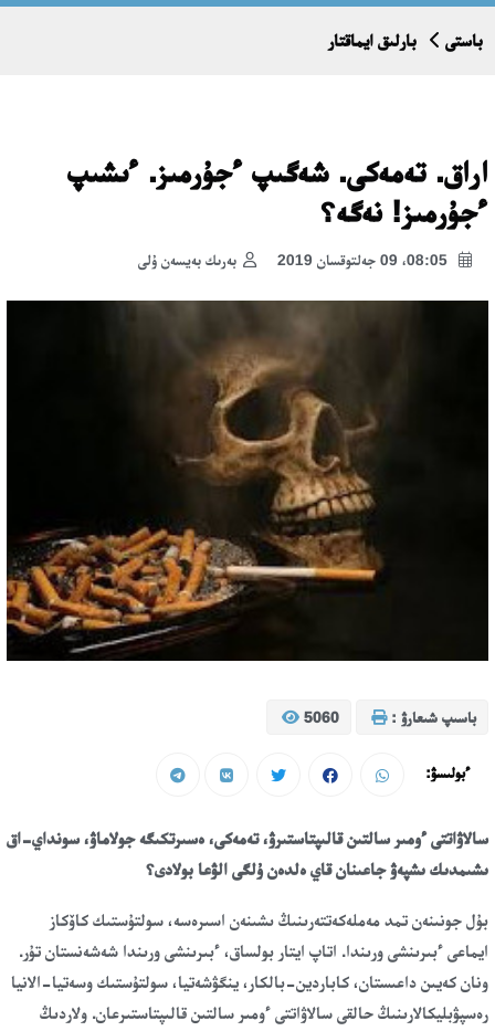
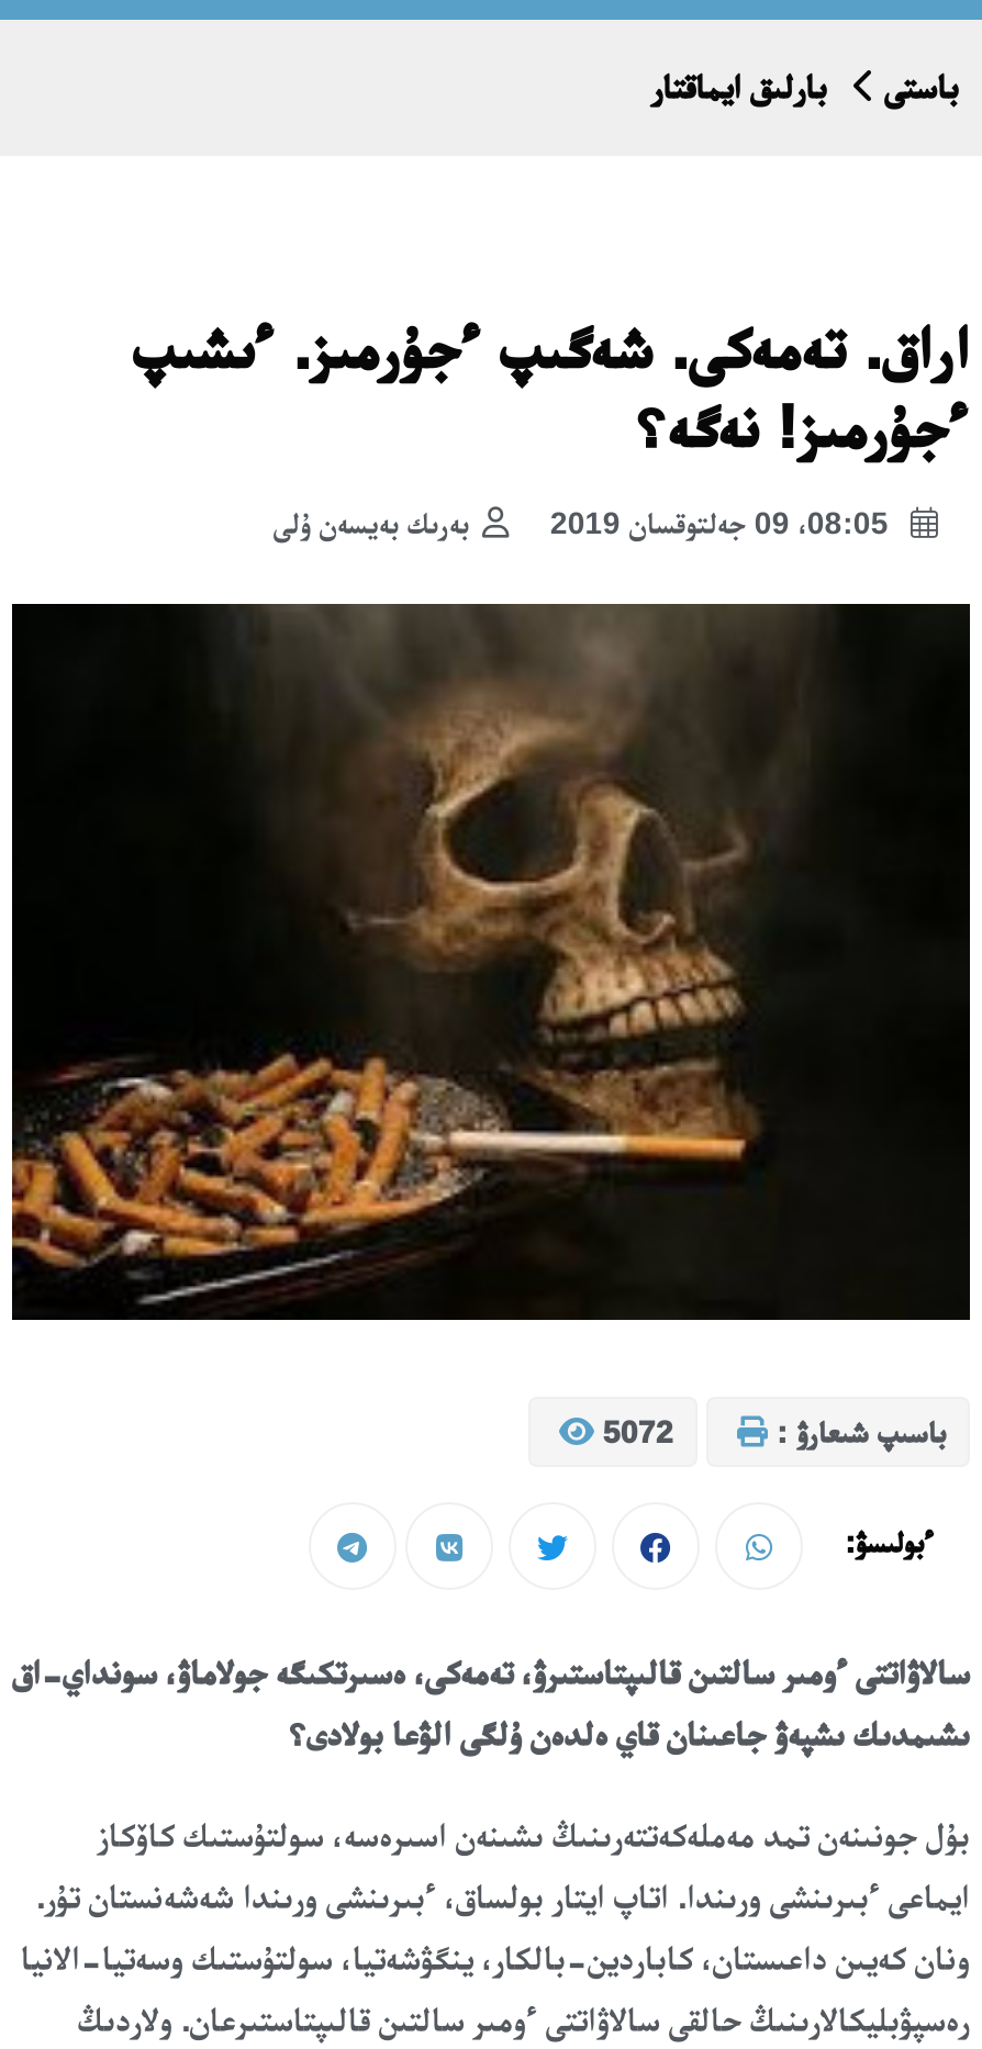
- 5060
+ 5072
